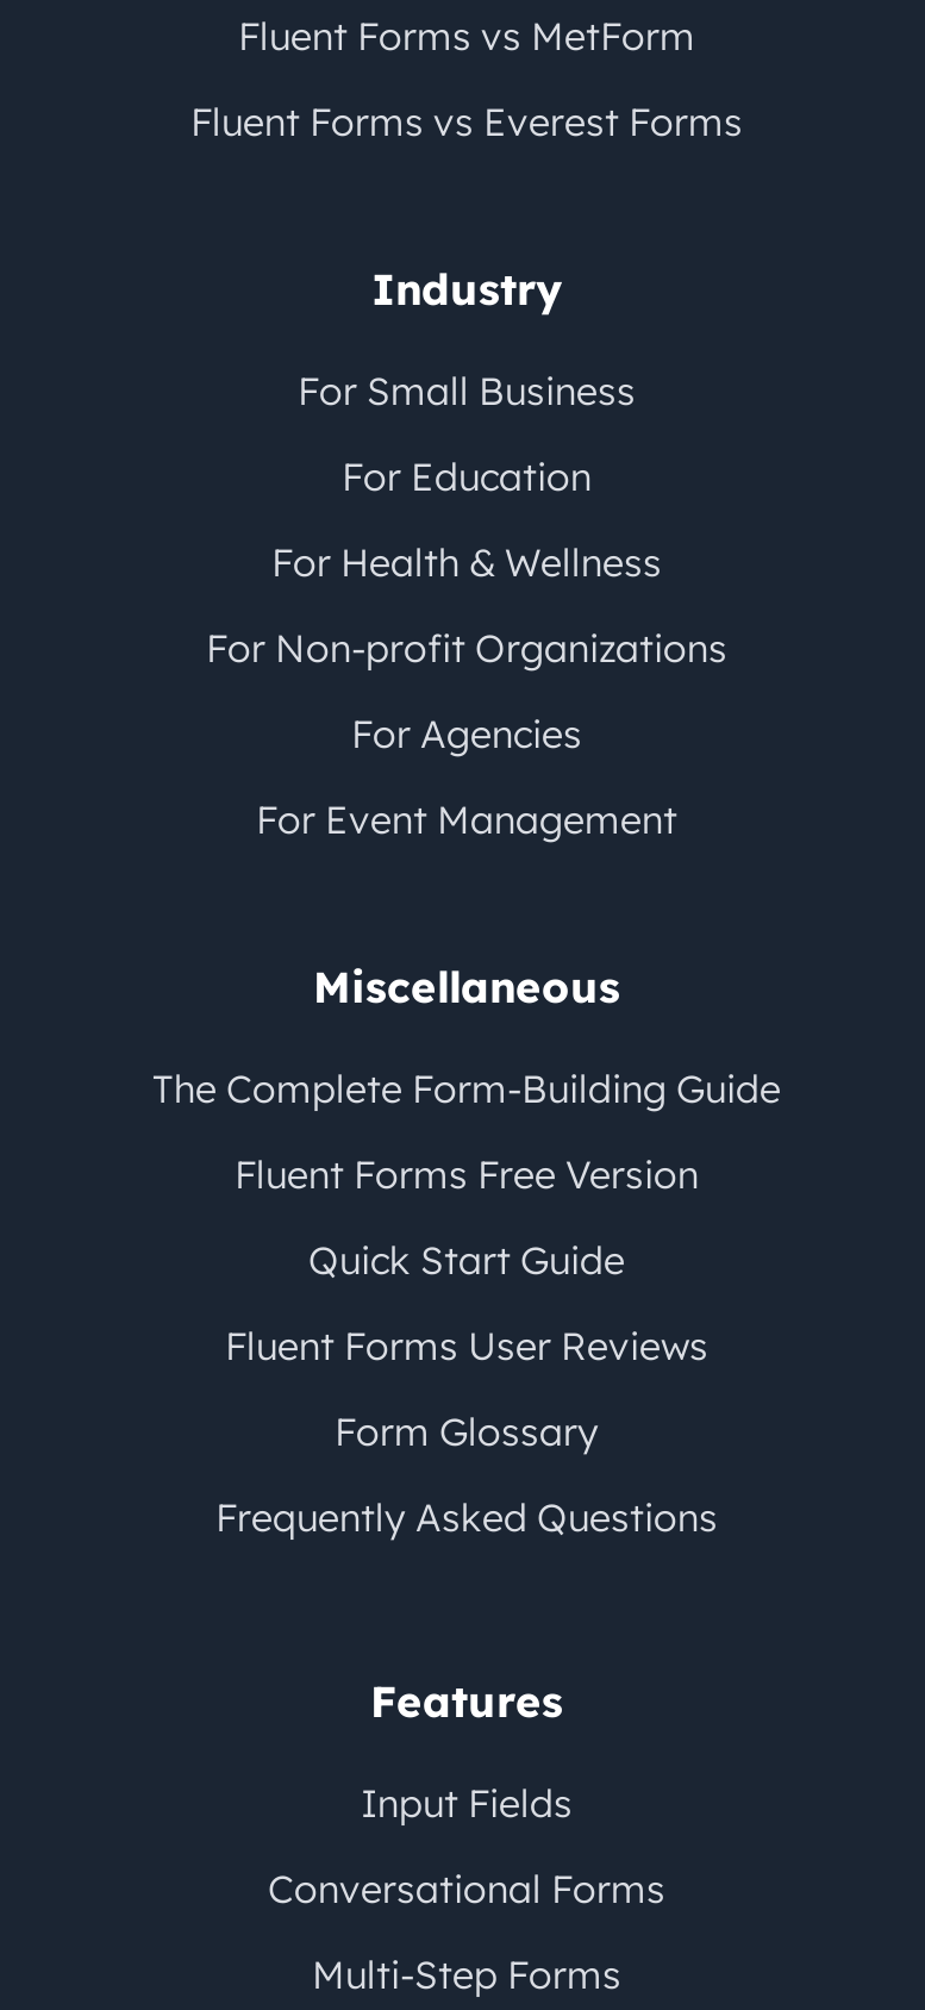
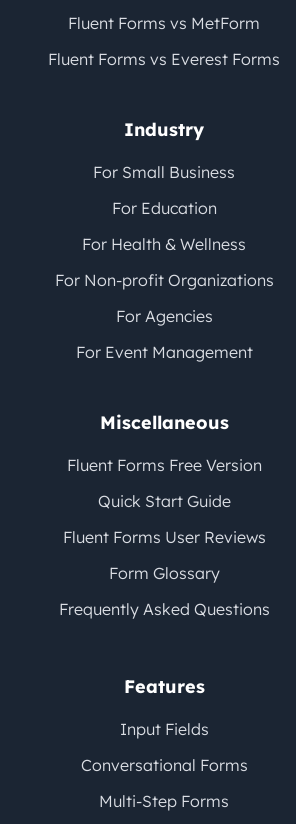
- The Complete Form-Building Guide
